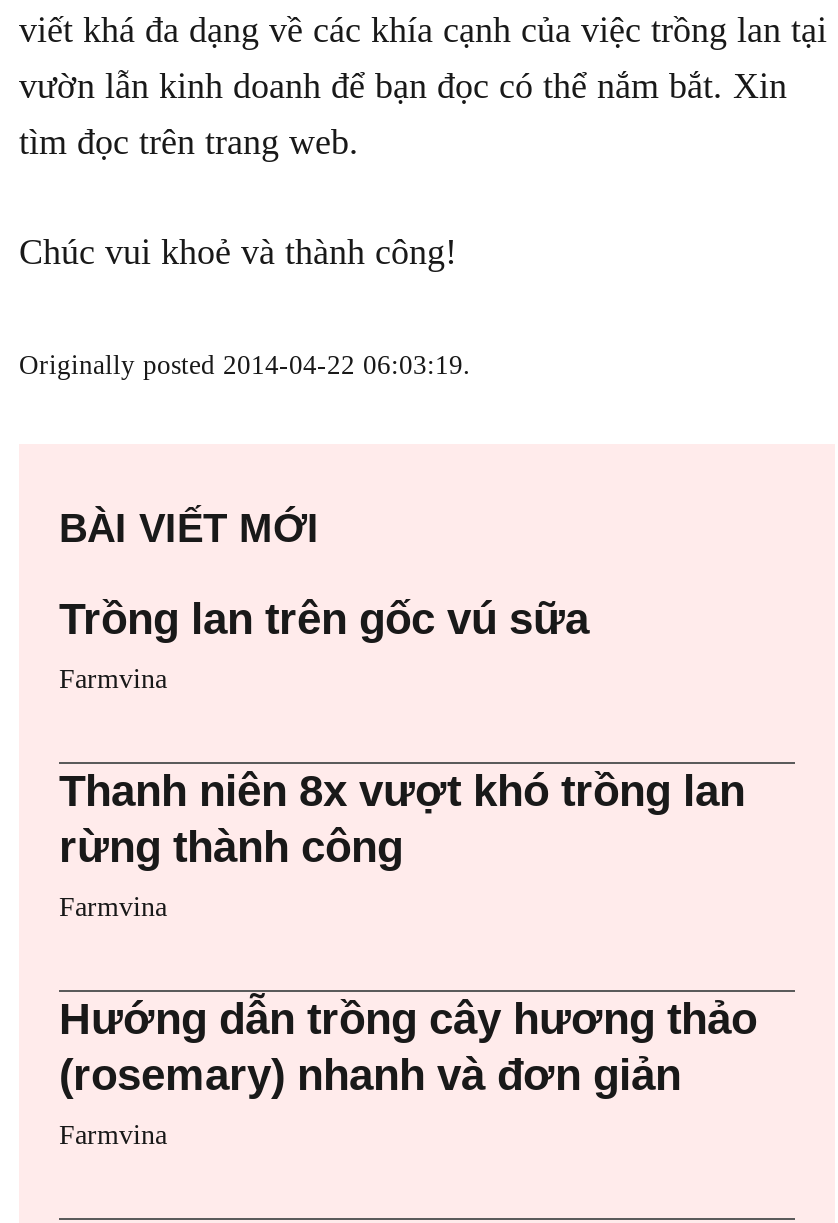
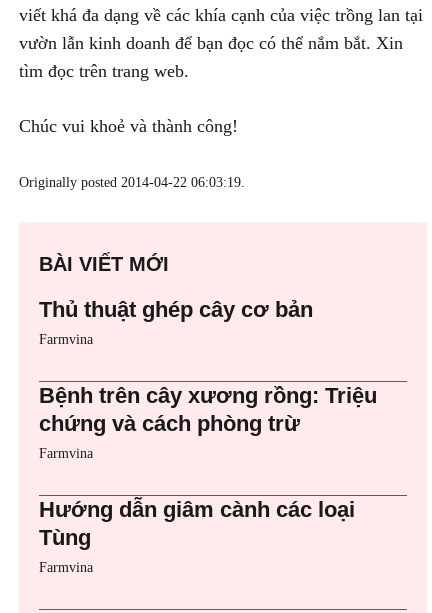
- Trồng lan trên gốc vú sữa
+ Thủ thuật ghép cây cơ bản

- Thanh niên 8x vượt khó trồng lan
- rừng thành công
+ Bệnh trên cây xương rồng: Triệu
+ chứng và cách phòng trừ

- Hướng dẫn trồng cây hương thảo
- (rosemary) nhanh và đơn giản
+ Hướng dẫn giâm cành các loại
+ Tùng
